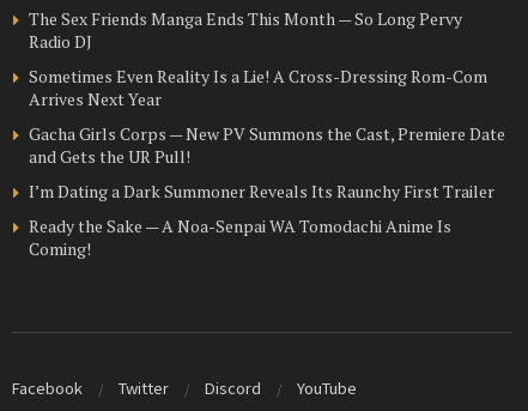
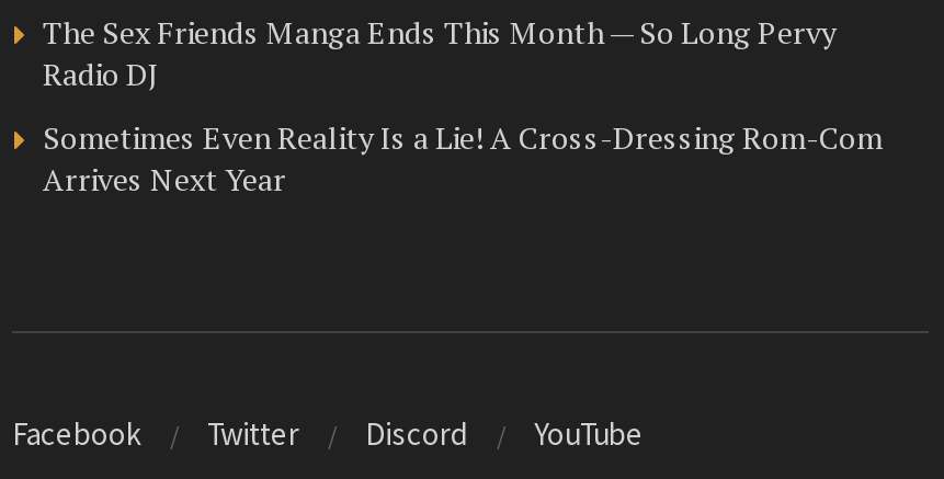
- Gacha Girls Corps — New PV Summons the Cast, Premiere Date
- and Gets the UR Pull!
- I’m Dating a Dark Summoner Reveals Its Raunchy First Trailer
- Ready the Sake — A Noa-Senpai WA Tomodachi Anime Is
- Coming!
